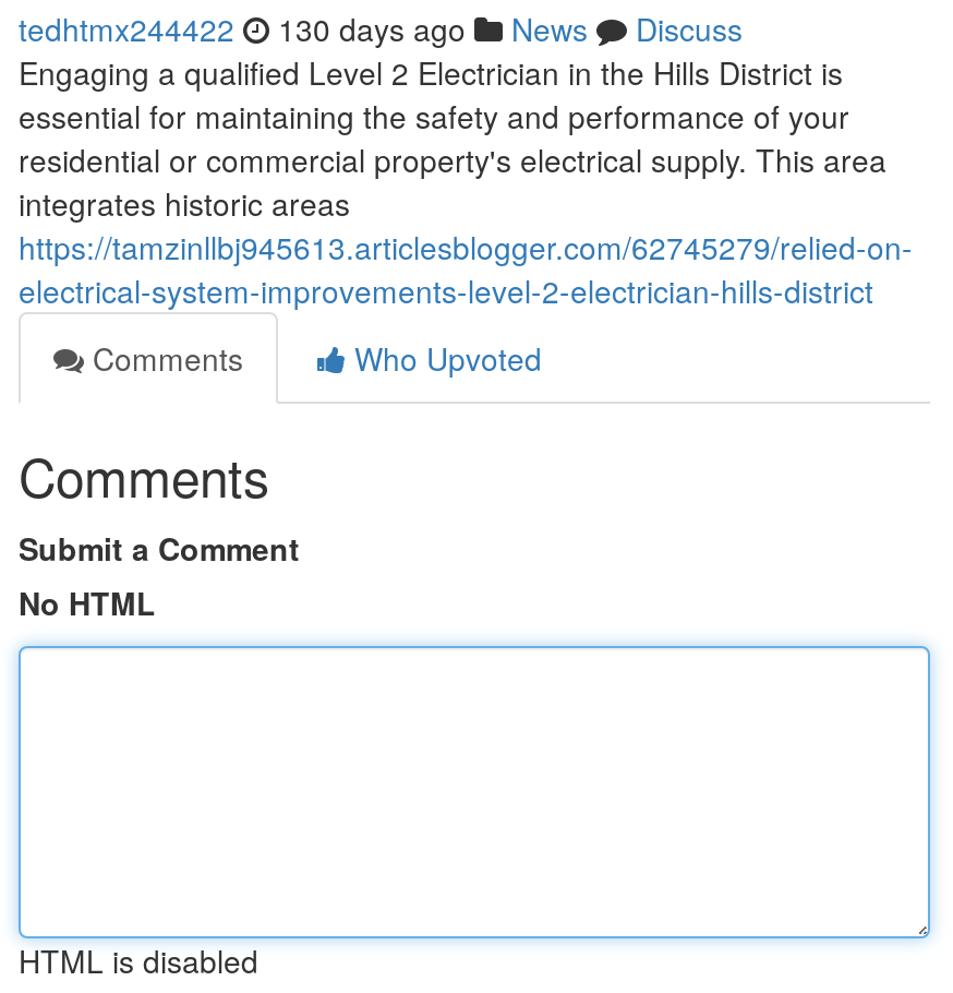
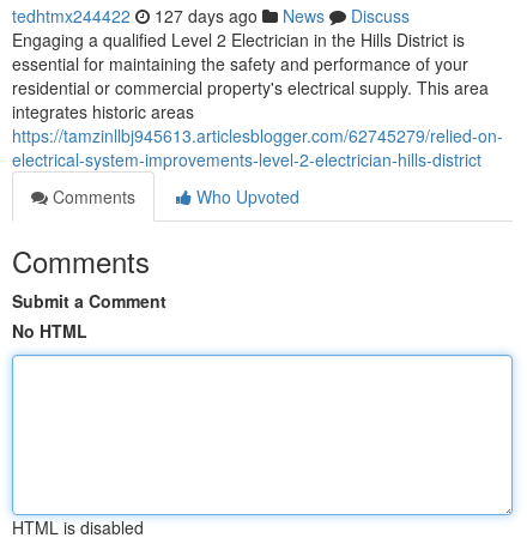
- tedhtmx244422 130 days ago News Discuss
+ tedhtmx244422 127 days ago News Discuss
